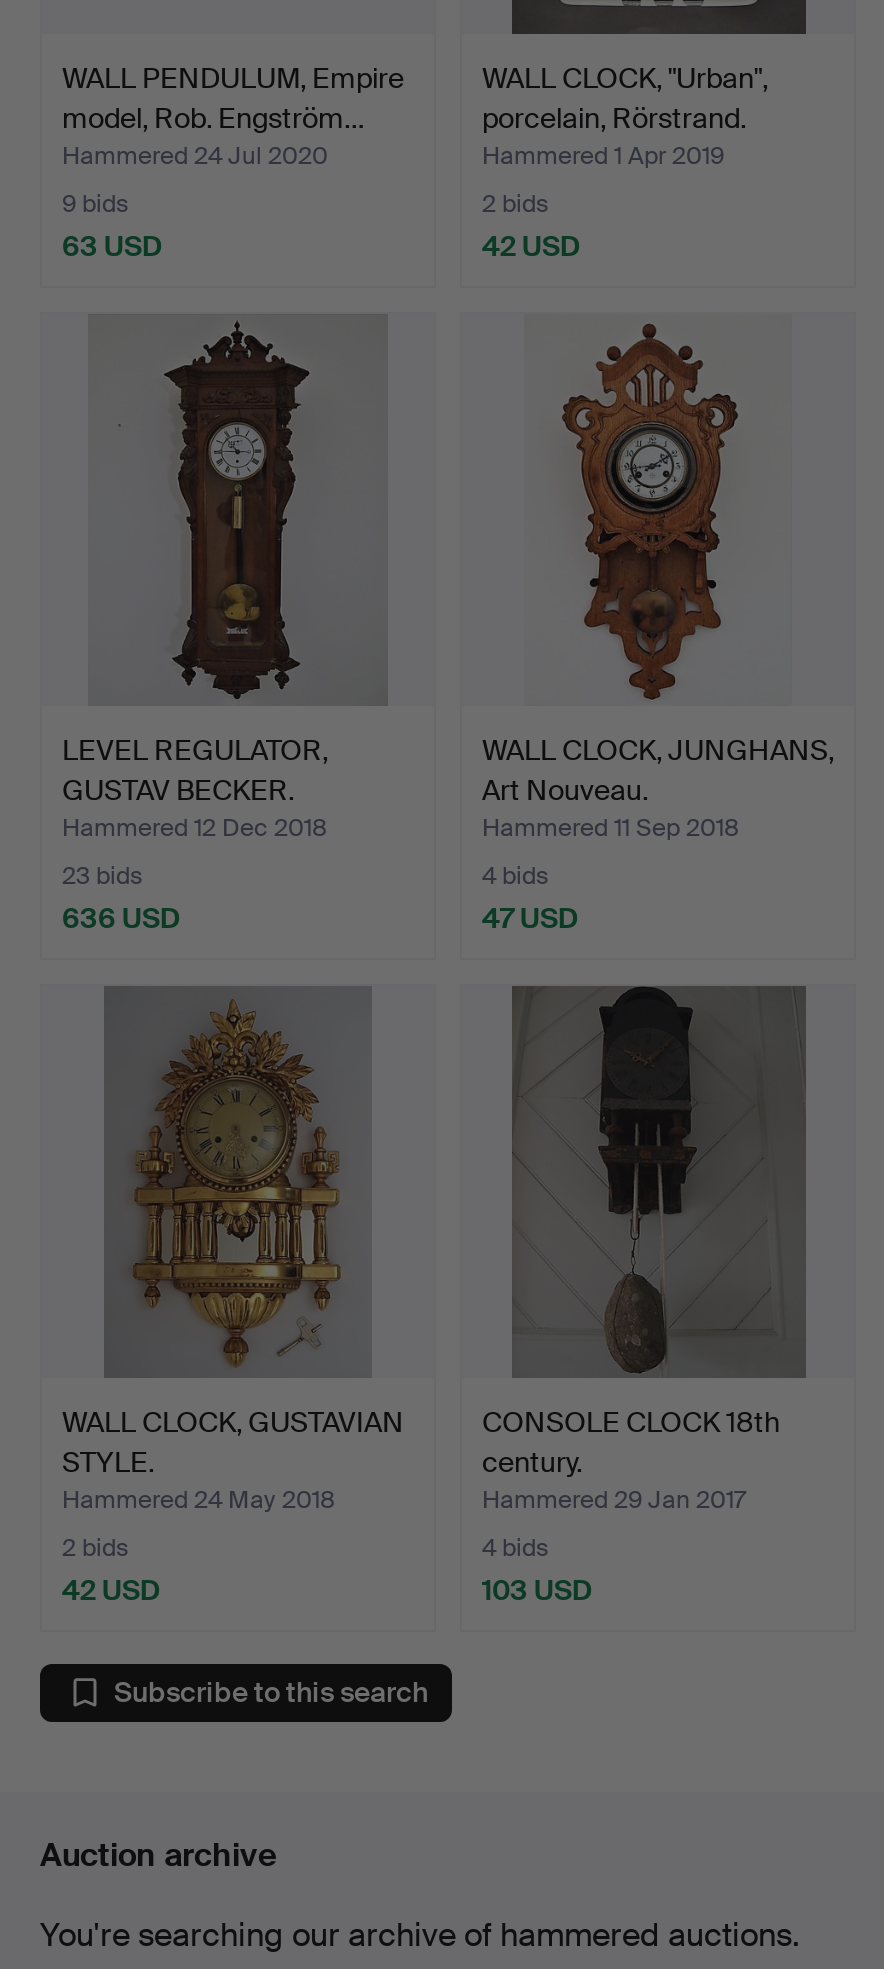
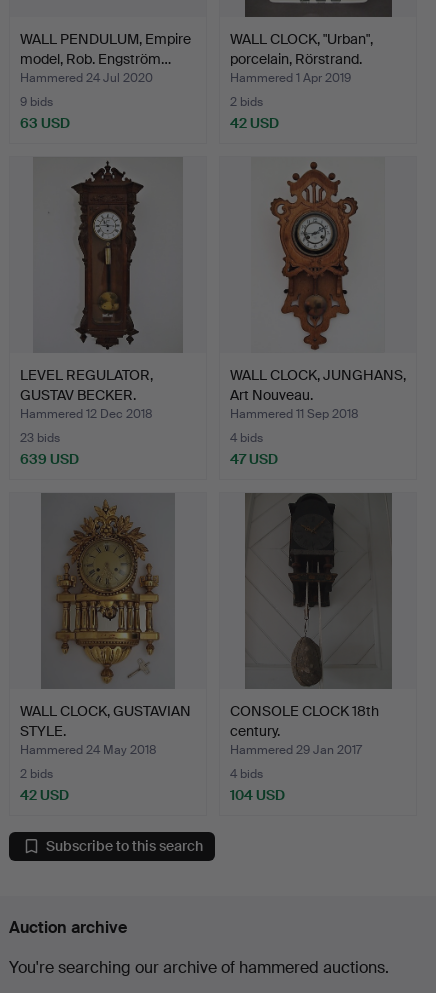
- 636 USD
+ 639 USD

- 103 USD
+ 104 USD
